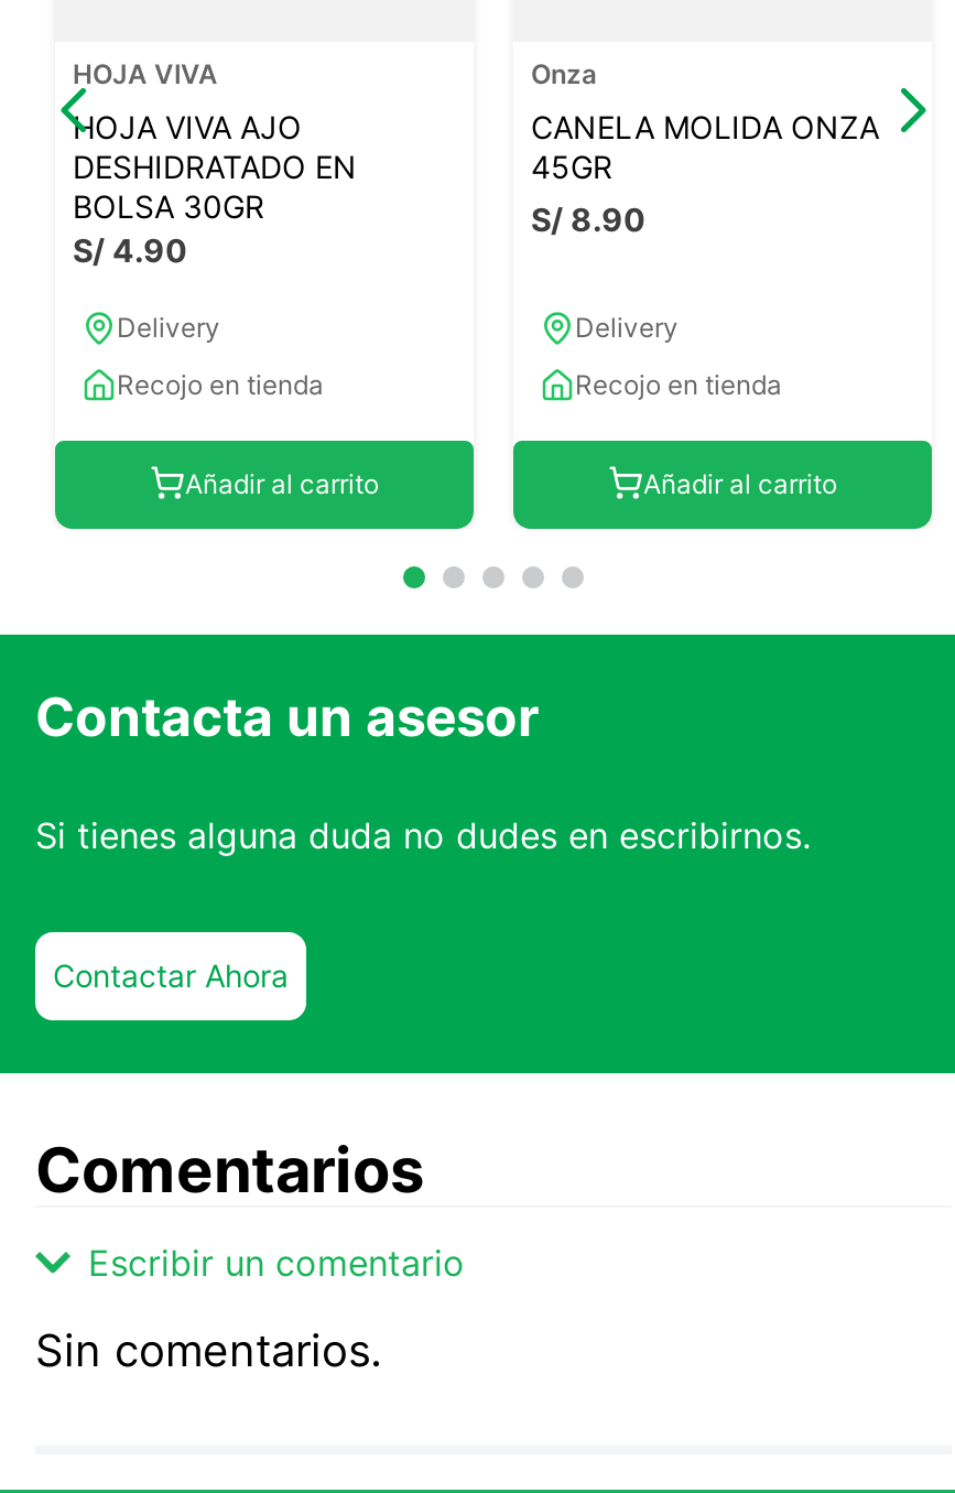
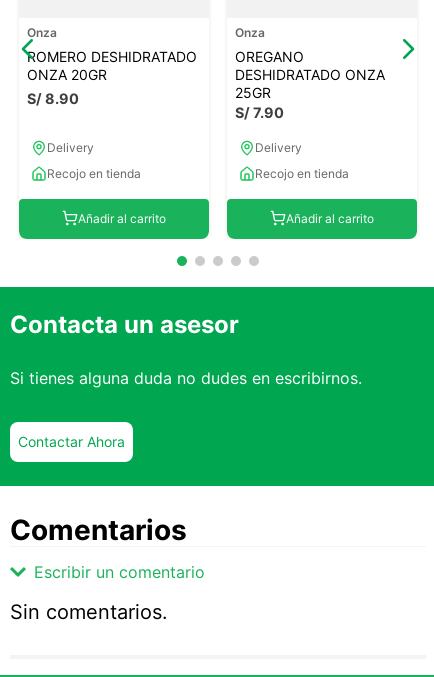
- HOJA VIVA
+ Onza

- HOJA VIVA AJO
- DESHIDRATADO EN
- BOLSA 30GR
- S/ 4.90
+ ROMERO DESHIDRATADO
+ ONZA 20GR
+ S/ 8.90

- CANELA MOLIDA ONZA
- 45GR
- S/ 8.90
+ OREGANO
+ DESHIDRATADO ONZA
+ 25GR
+ S/ 7.90
